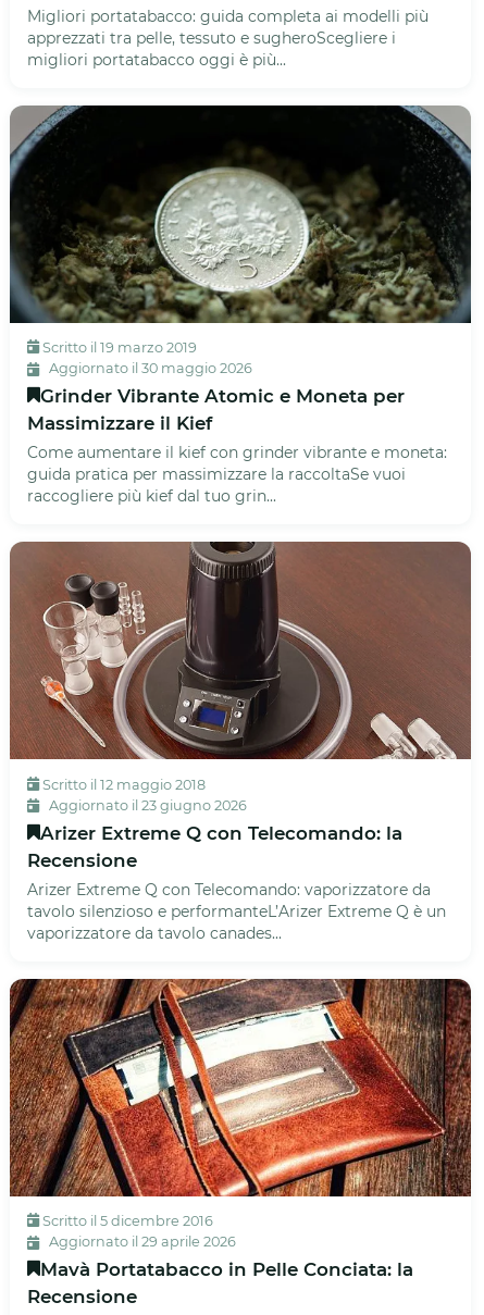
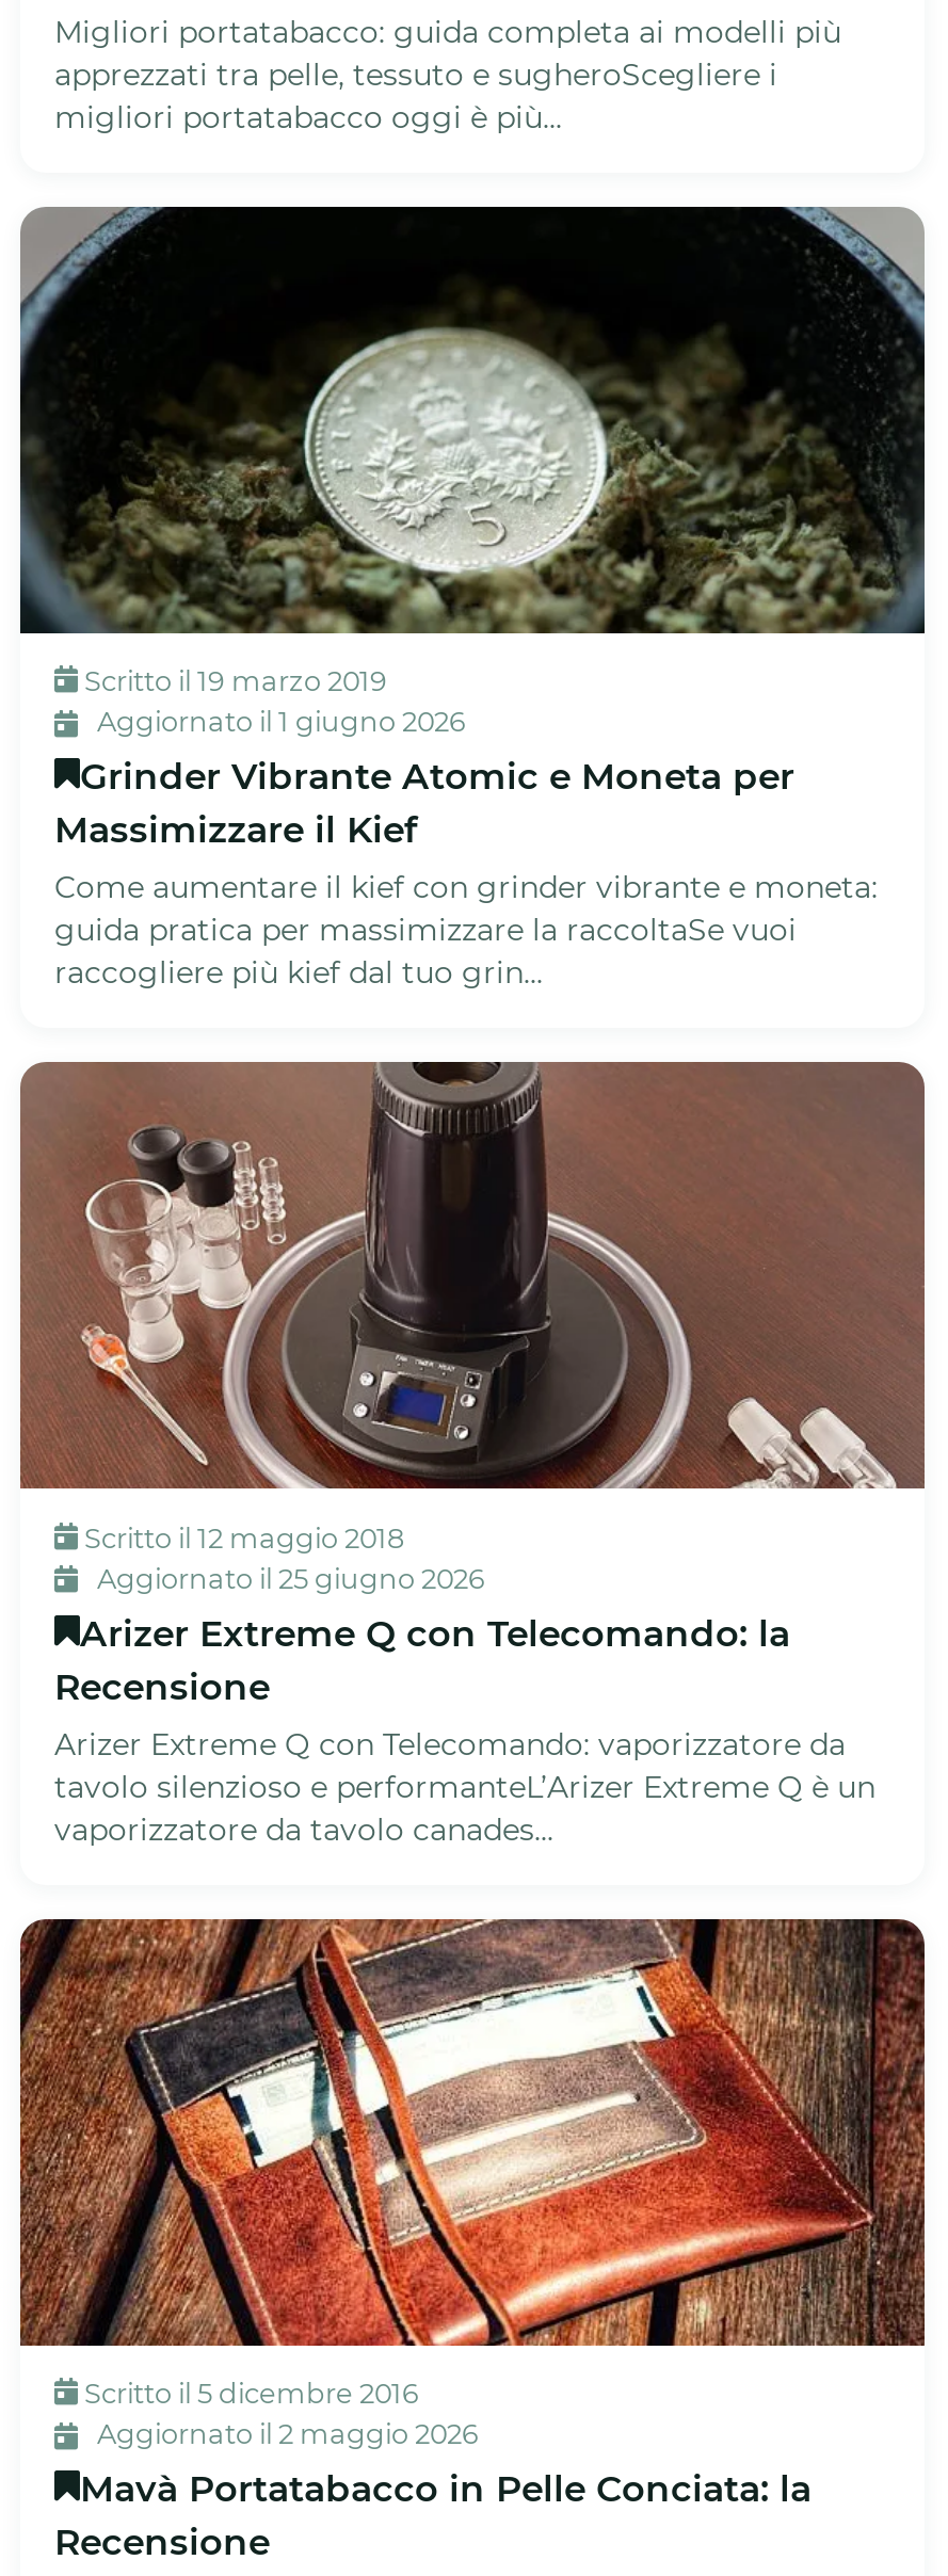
- Aggiornato il 30 maggio 2026
+ Aggiornato il 1 giugno 2026

- Aggiornato il 23 giugno 2026
+ Aggiornato il 25 giugno 2026

- Aggiornato il 29 aprile 2026
+ Aggiornato il 2 maggio 2026
